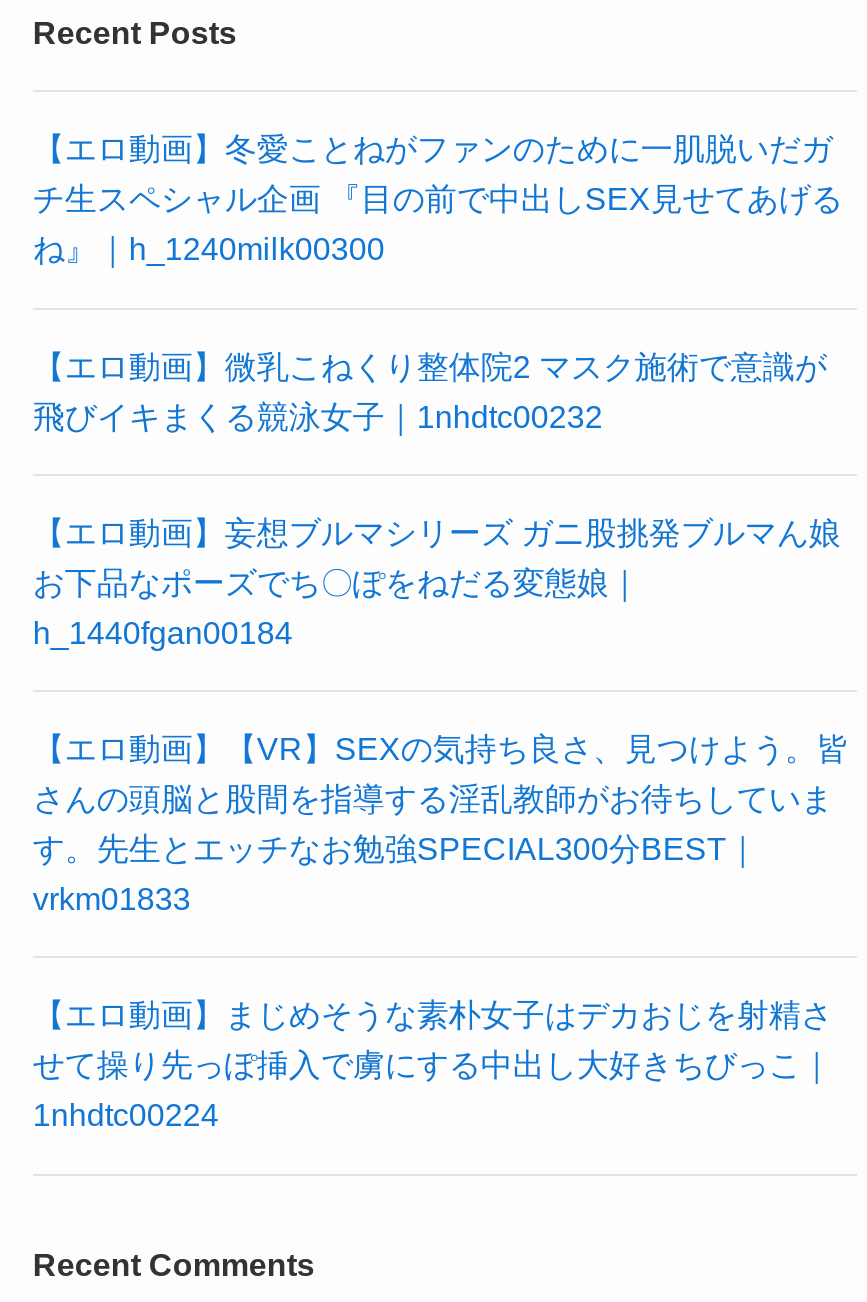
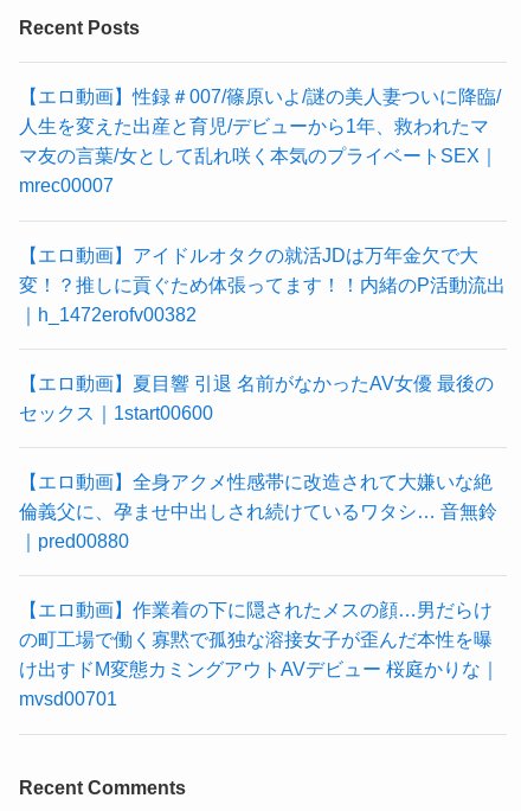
- 【エロ動画】冬愛ことねがファンのために一肌脱いだガ
- チ生スペシャル企画 『目の前で中出しSEX見せてあげる
- ね』｜h_1240milk00300
+ 【エロ動画】性録＃007/篠原いよ/謎の美人妻ついに降臨/
+ 人生を変えた出産と育児/デビューから1年、救われたマ
+ マ友の言葉/女として乱れ咲く本気のプライベートSEX｜
+ mrec00007

- 【エロ動画】微乳こねくり整体院2 マスク施術で意識が
- 飛びイキまくる競泳女子｜1nhdtc00232
+ 【エロ動画】アイドルオタクの就活JDは万年金欠で大
+ 変！？推しに貢ぐため体張ってます！！内緒のP活動流出
+ ｜h_1472erofv00382

- 【エロ動画】妄想ブルマシリーズ ガニ股挑発ブルマん娘
- お下品なポーズでち〇ぽをねだる変態娘｜
- h_1440fgan00184
+ 【エロ動画】夏目響 引退 名前がなかったAV女優 最後の
+ セックス｜1start00600

- 【エロ動画】【VR】SEXの気持ち良さ、見つけよう。皆
- さんの頭脳と股間を指導する淫乱教師がお待ちしていま
- す。先生とエッチなお勉強SPECIAL300分BEST｜
- vrkm01833
+ 【エロ動画】全身アクメ性感帯に改造されて大嫌いな絶
+ 倫義父に、孕ませ中出しされ続けているワタシ… 音無鈴
+ ｜pred00880

- 【エロ動画】まじめそうな素朴女子はデカおじを射精さ
- せて操り先っぽ挿入で虜にする中出し大好きちびっこ｜
- 1nhdtc00224
+ 【エロ動画】作業着の下に隠されたメスの顔…男だらけ
+ の町工場で働く寡黙で孤独な溶接女子が歪んだ本性を曝
+ け出すドM変態カミングアウトAVデビュー 桜庭かりな｜
+ mvsd00701
